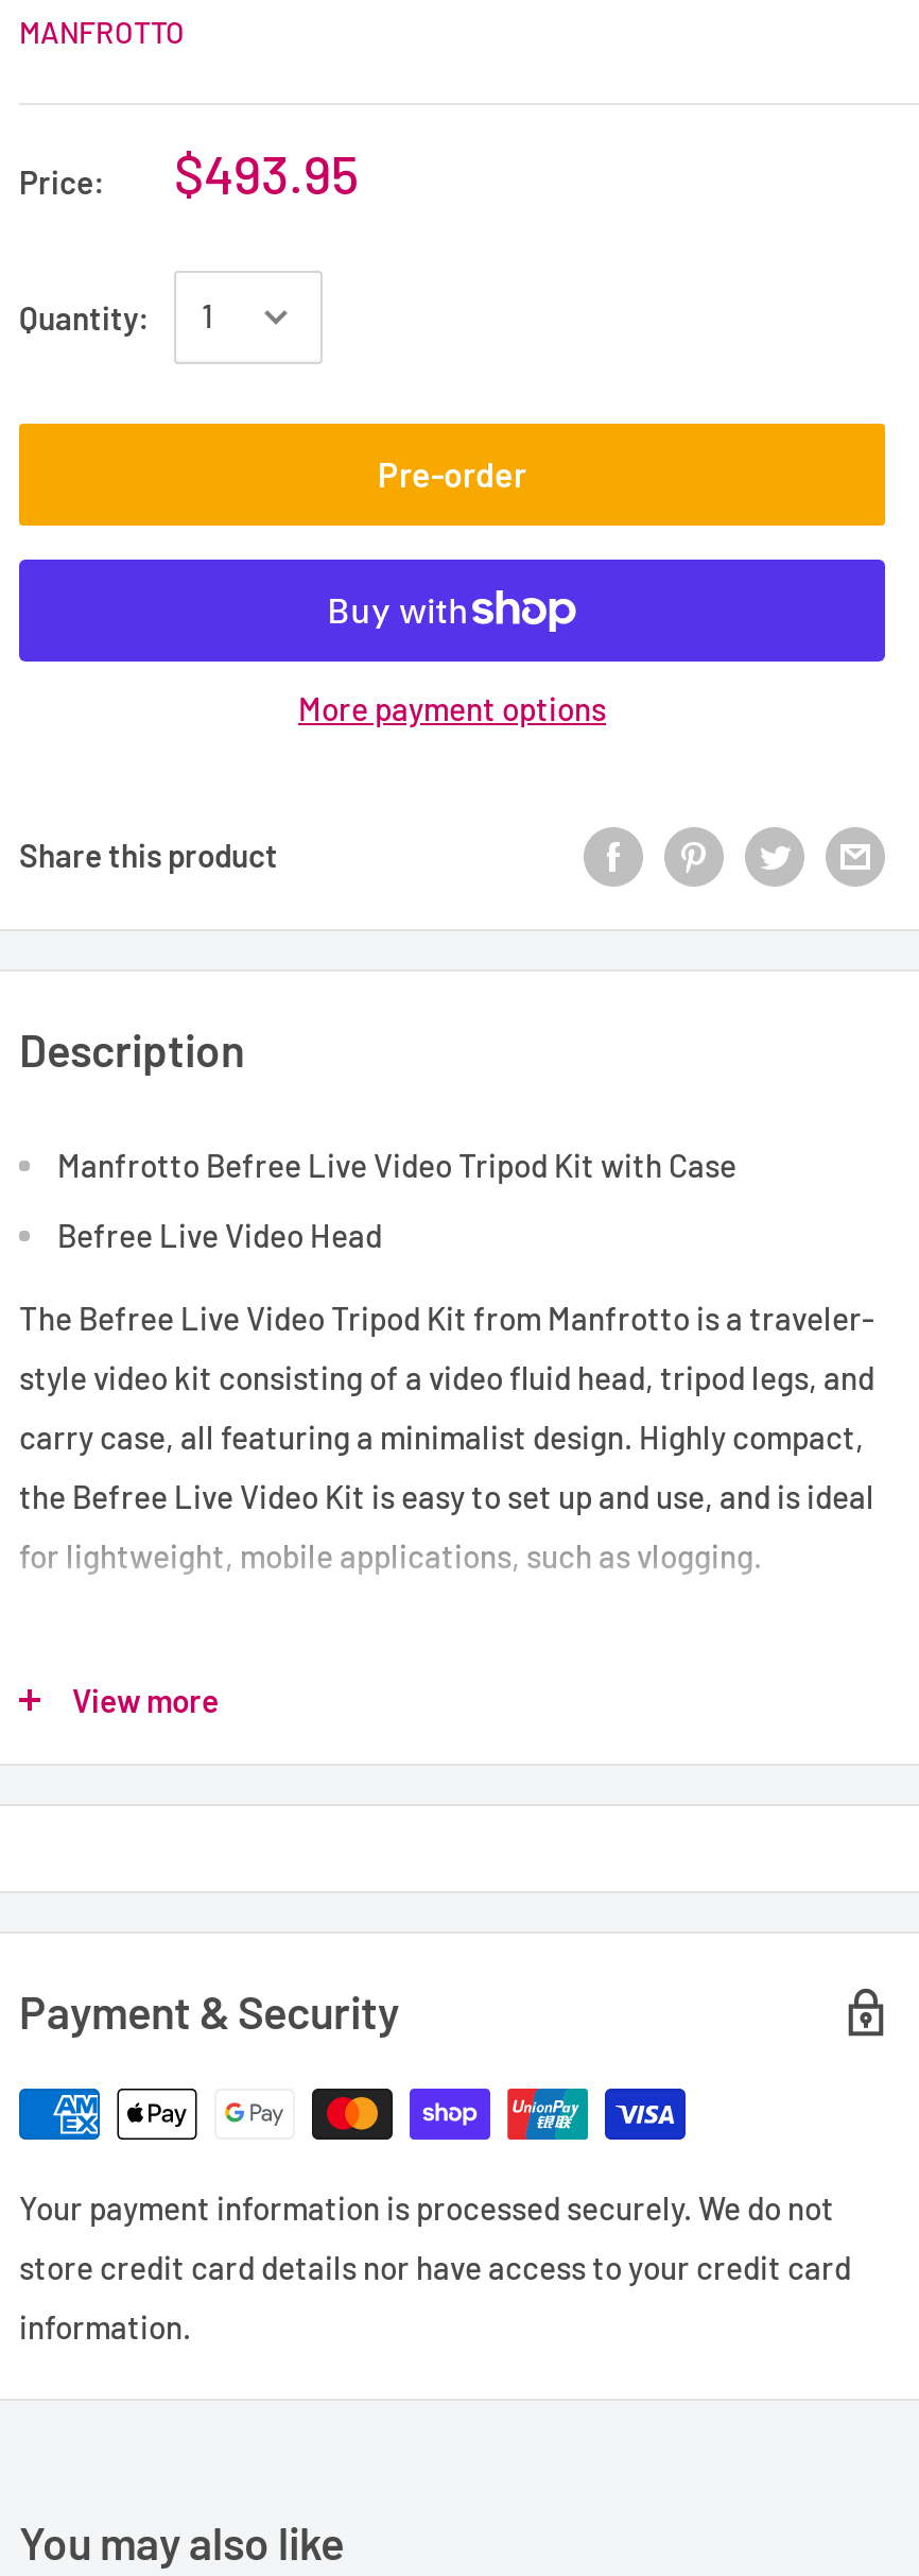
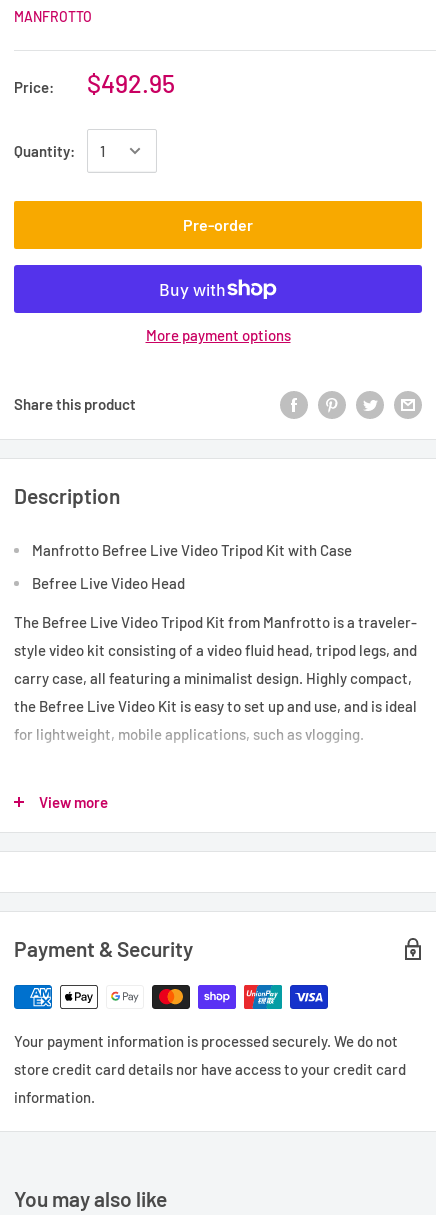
- Price: $493.95
+ Price: $492.95
